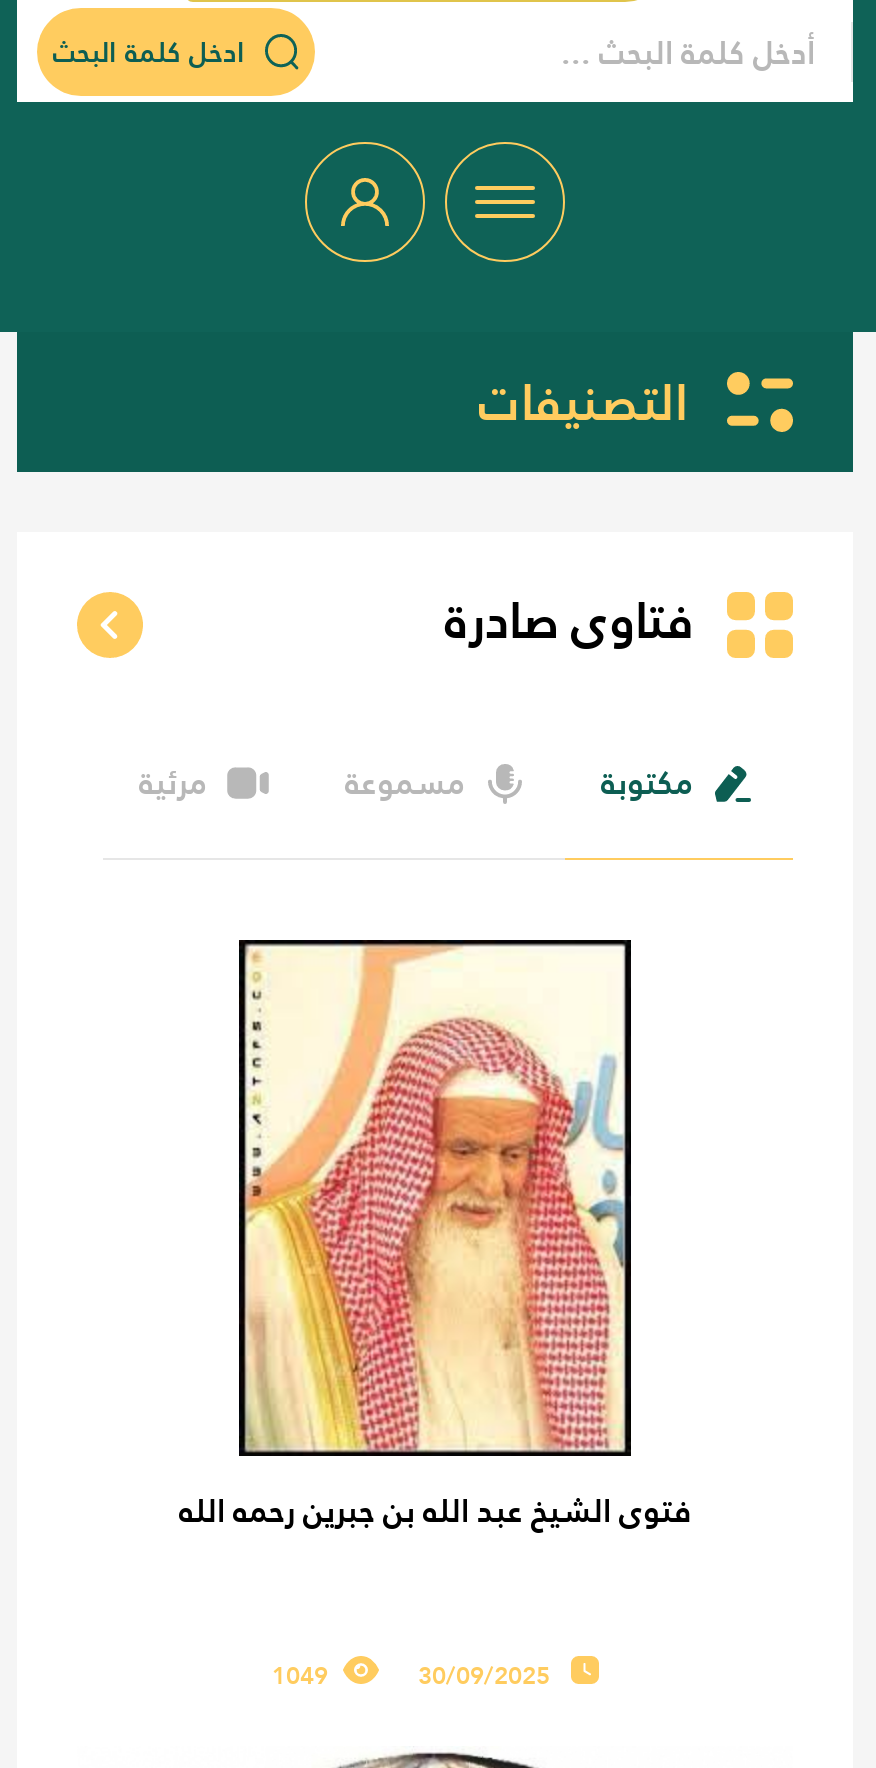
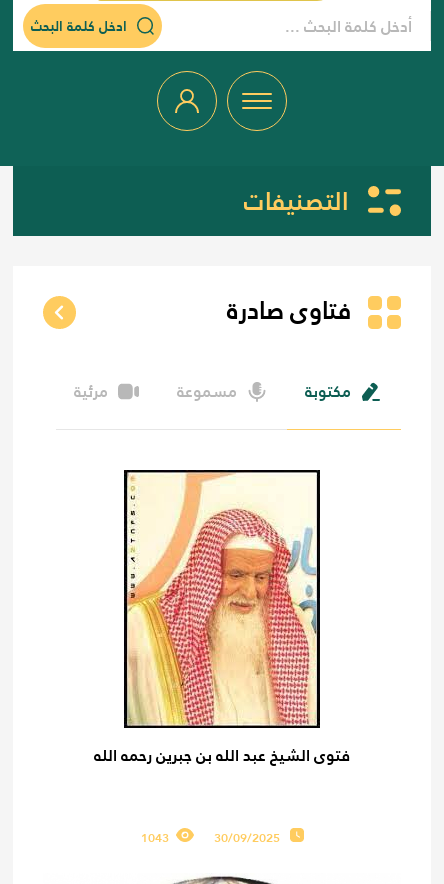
- 1049
+ 1043
